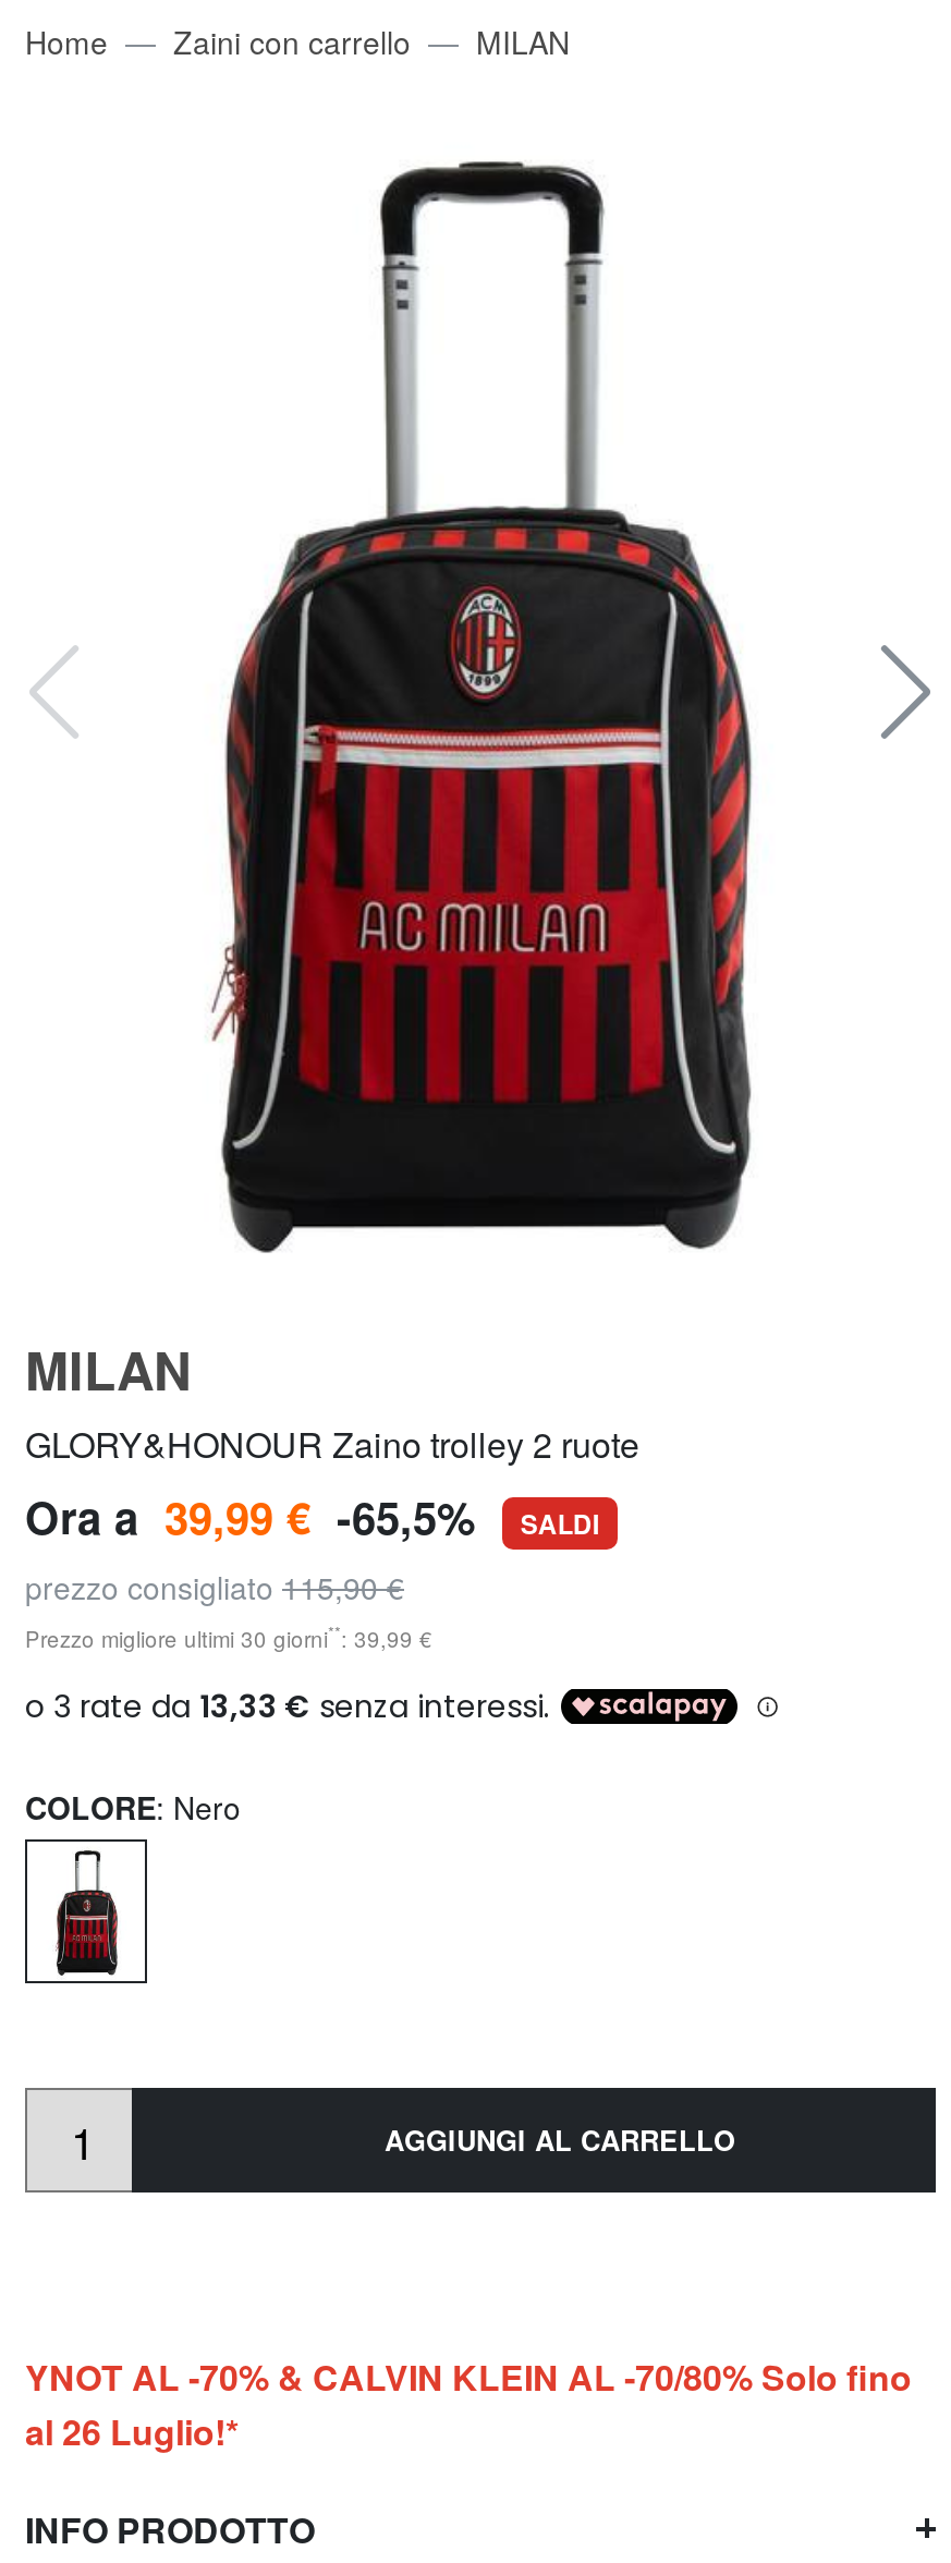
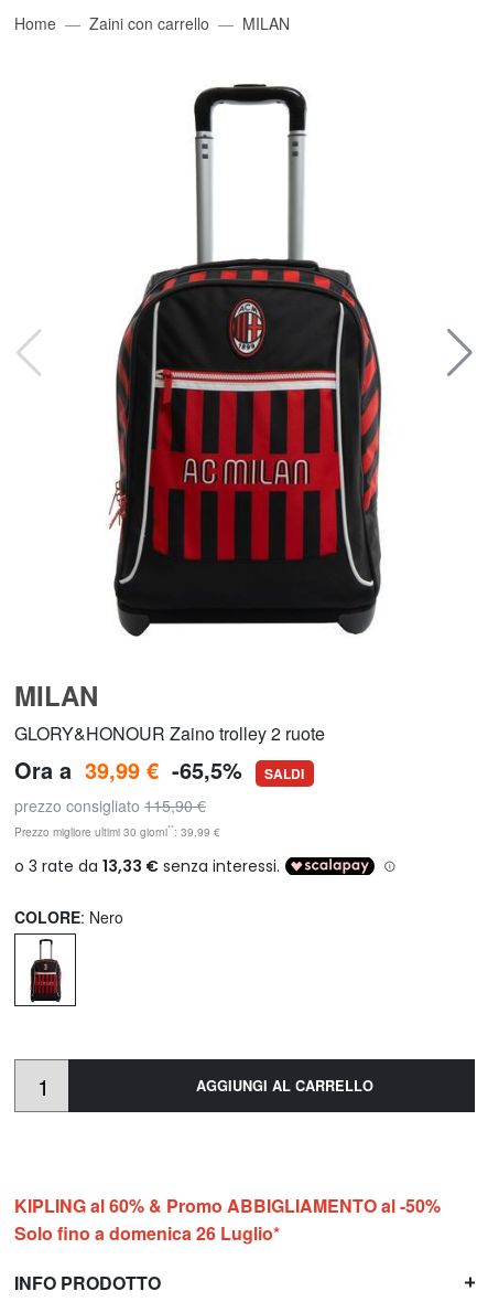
- YNOT AL -70% & CALVIN KLEIN AL -70/80% Solo fino
- al 26 Luglio!*
+ KIPLING al 60% & Promo ABBIGLIAMENTO al -50%
+ Solo fino a domenica 26 Luglio*
